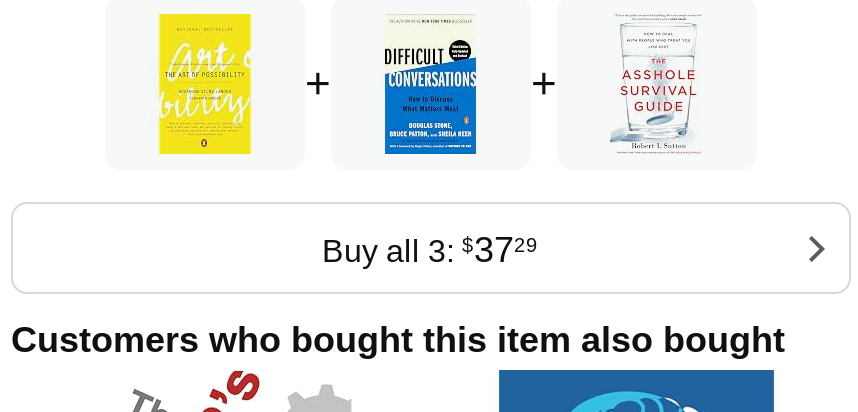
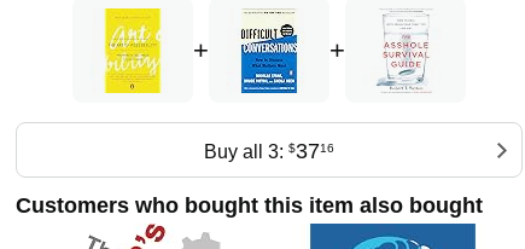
- Buy all 3: $3729
+ Buy all 3: $3716
